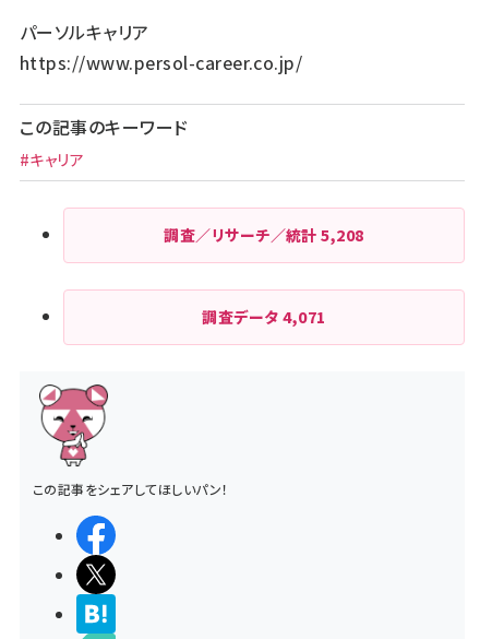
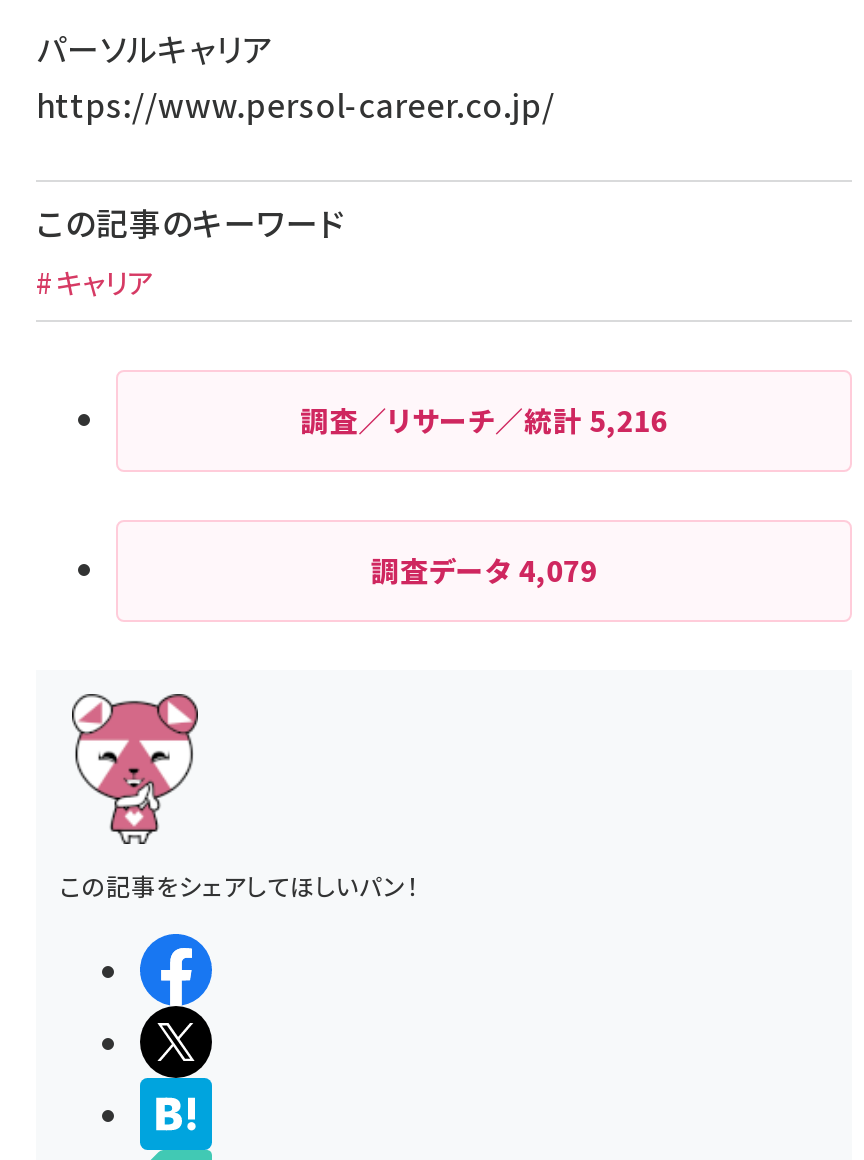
- 調査／リサーチ／統計5,208
+ 調査／リサーチ／統計5,216

- 調査データ4,071
+ 調査データ4,079
